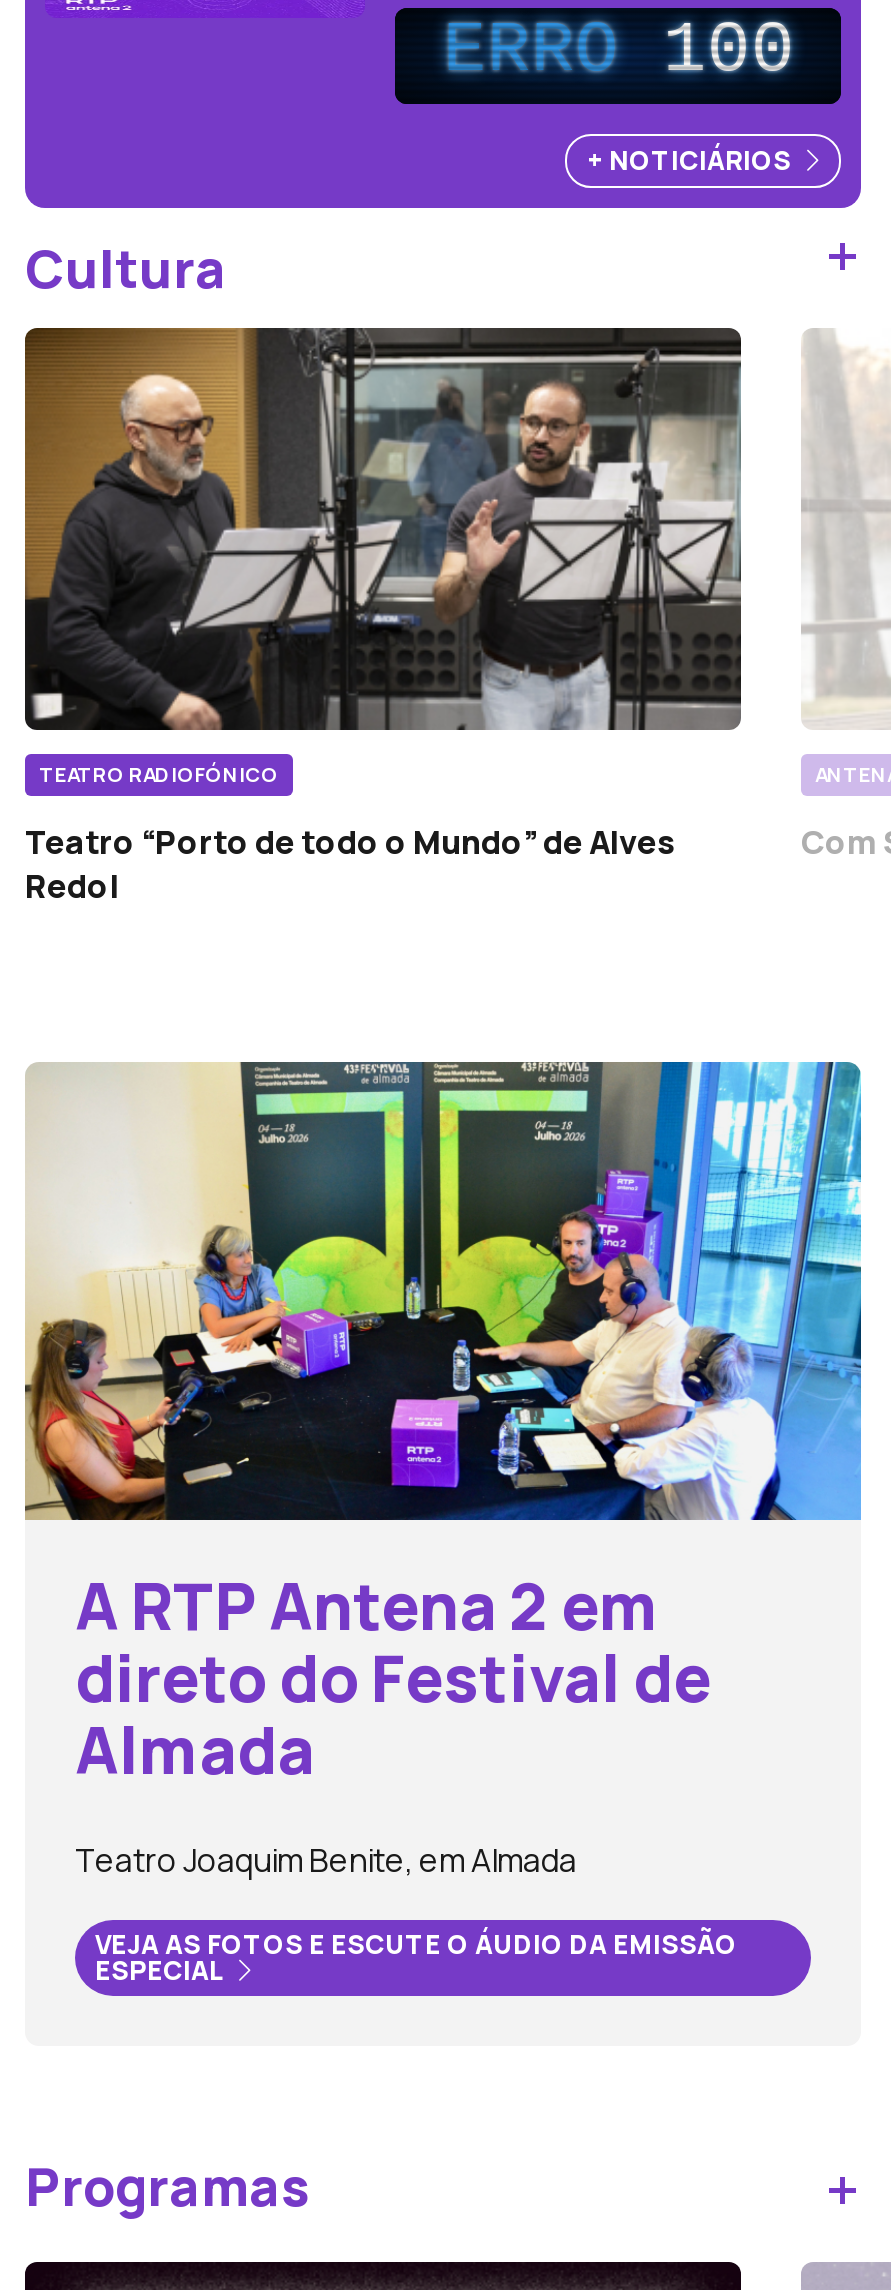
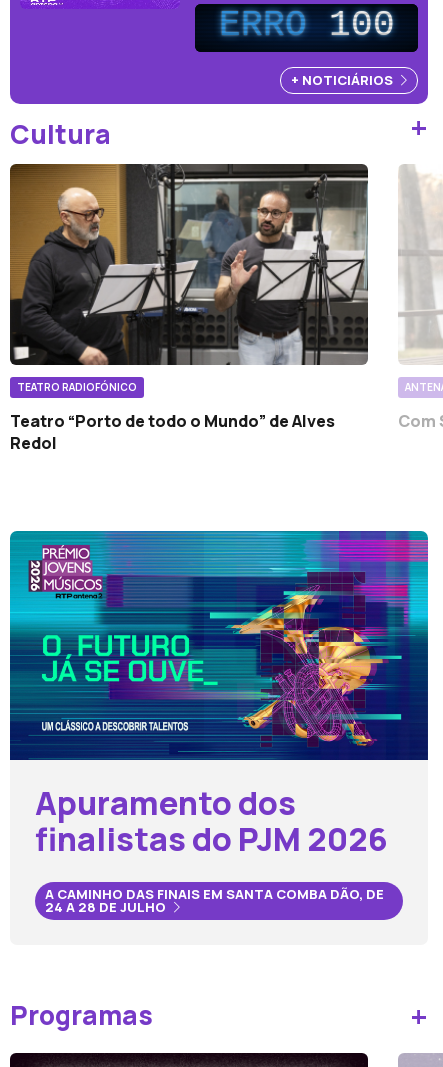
- [image]
- A RTP Antena 2 em
- direto do Festival de
- Almada
- Teatro Joaquim Benite, em Almada
- VEJA AS FOTOS E ESCUTE O ÁUDIO DA EMISSÃO
- ESPECIAL
+ [image]
+ Apuramento dos
+ finalistas do PJM 2026
+ A CAMINHO DAS FINAIS EM SANTA COMBA DÃO, DE
+ 24 A 28 DE JULHO
